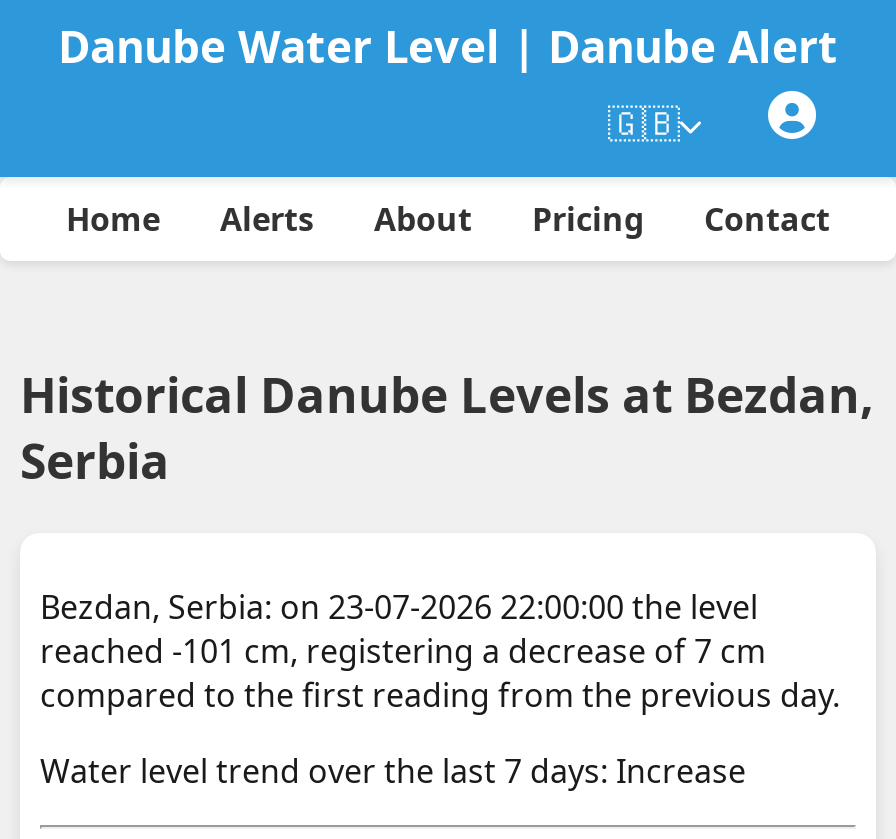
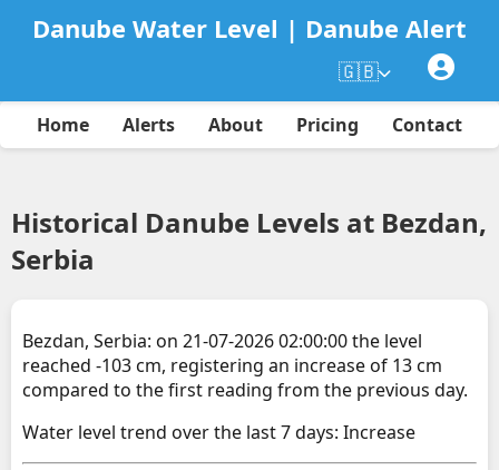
- Bezdan, Serbia: on 23-07-2026 22:00:00 the level
+ Bezdan, Serbia: on 21-07-2026 02:00:00 the level

- reached -101 cm, registering a decrease of 7 cm
+ reached -103 cm, registering an increase of 13 cm
